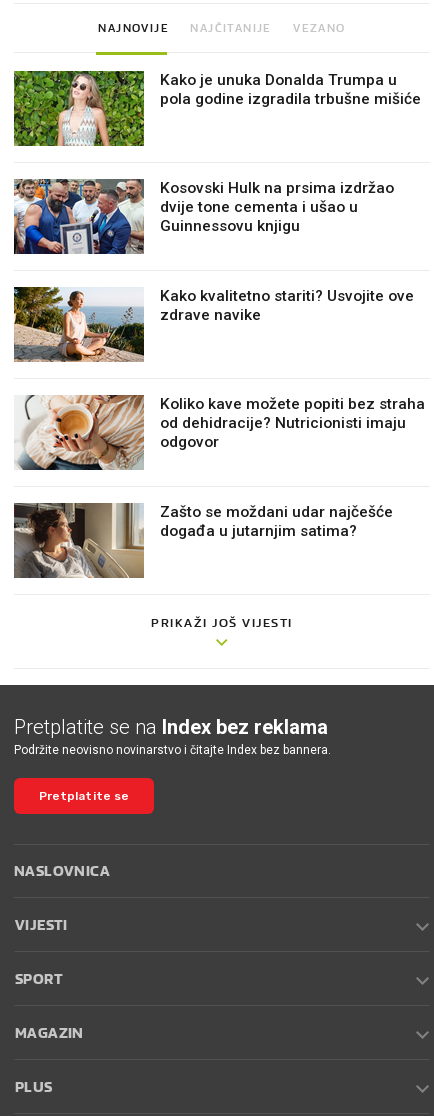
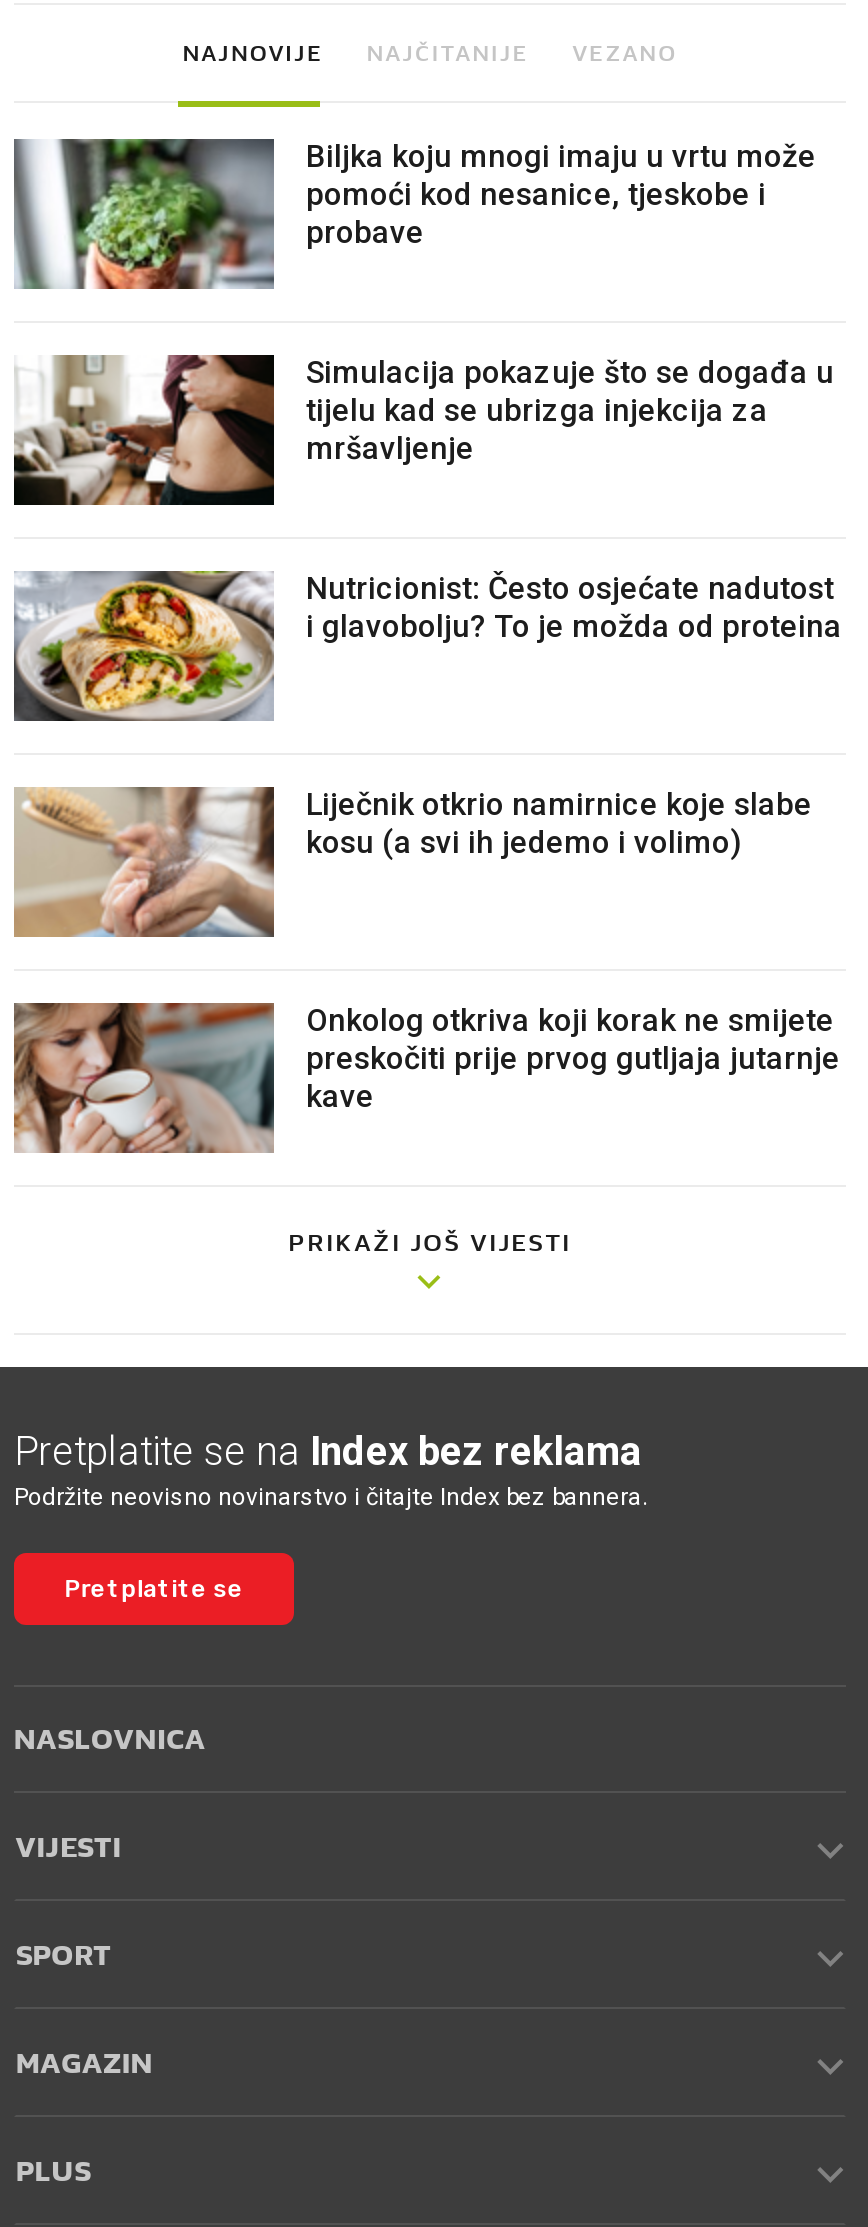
- [image]
- Kako je unuka Donalda Trumpa u
- pola godine izgradila trbušne mišiće
+ [image]
+ Biljka koju mnogi imaju u vrtu može
+ pomoći kod nesanice, tjeskobe i
+ probave

- [image]
- Kosovski Hulk na prsima izdržao
- dvije tone cementa i ušao u
- Guinnessovu knjigu
+ [image]
+ Simulacija pokazuje što se događa u
+ tijelu kad se ubrizga injekcija za
+ mršavljenje

- [image]
- Kako kvalitetno stariti? Usvojite ove
- zdrave navike
+ [image]
+ Nutricionist: Često osjećate nadutost
+ i glavobolju? To je možda od proteina

- [image]
- Koliko kave možete popiti bez straha
- od dehidracije? Nutricionisti imaju
- odgovor
+ [image]
+ Liječnik otkrio namirnice koje slabe
+ kosu (a svi ih jedemo i volimo)

- [image]
- Zašto se moždani udar najčešće
- događa u jutarnjim satima?
+ [image]
+ Onkolog otkriva koji korak ne smijete
+ preskočiti prije prvog gutljaja jutarnje
+ kave
